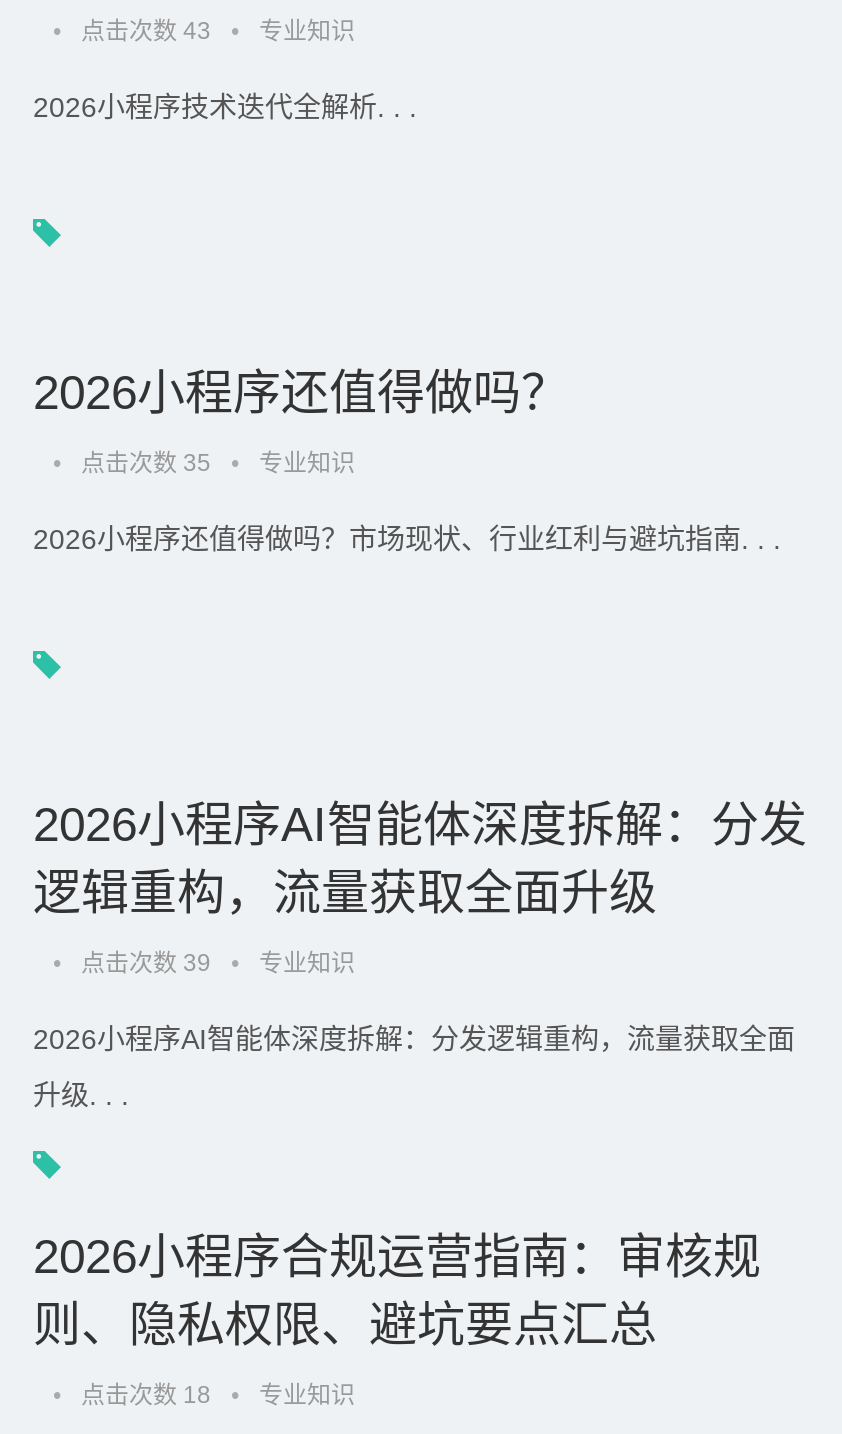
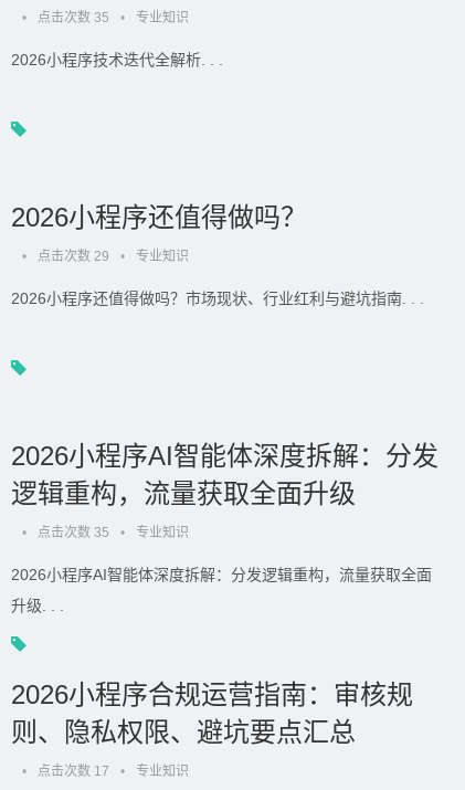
- 点击次数 43
+ 点击次数 35

- 点击次数 35
+ 点击次数 29

- 点击次数 39
+ 点击次数 35

- 点击次数 18
+ 点击次数 17
